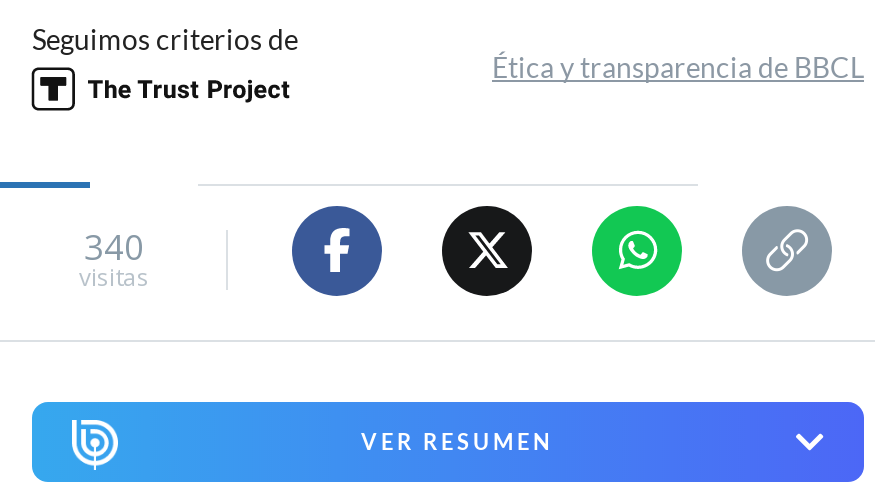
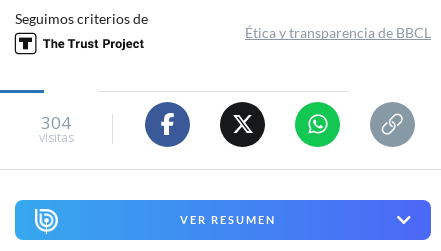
- 340
+ 304
